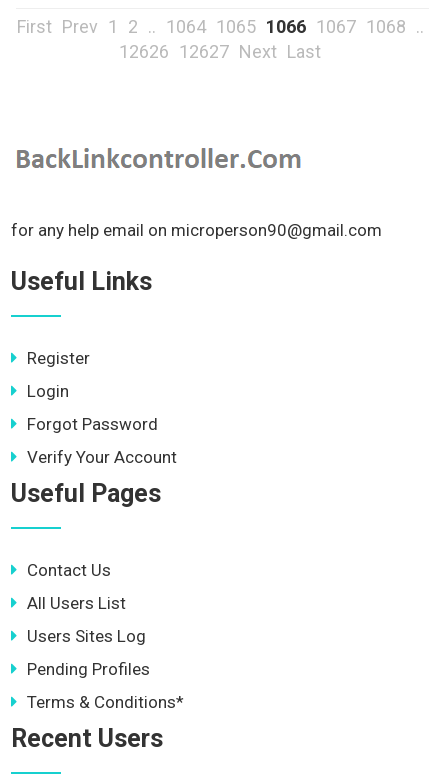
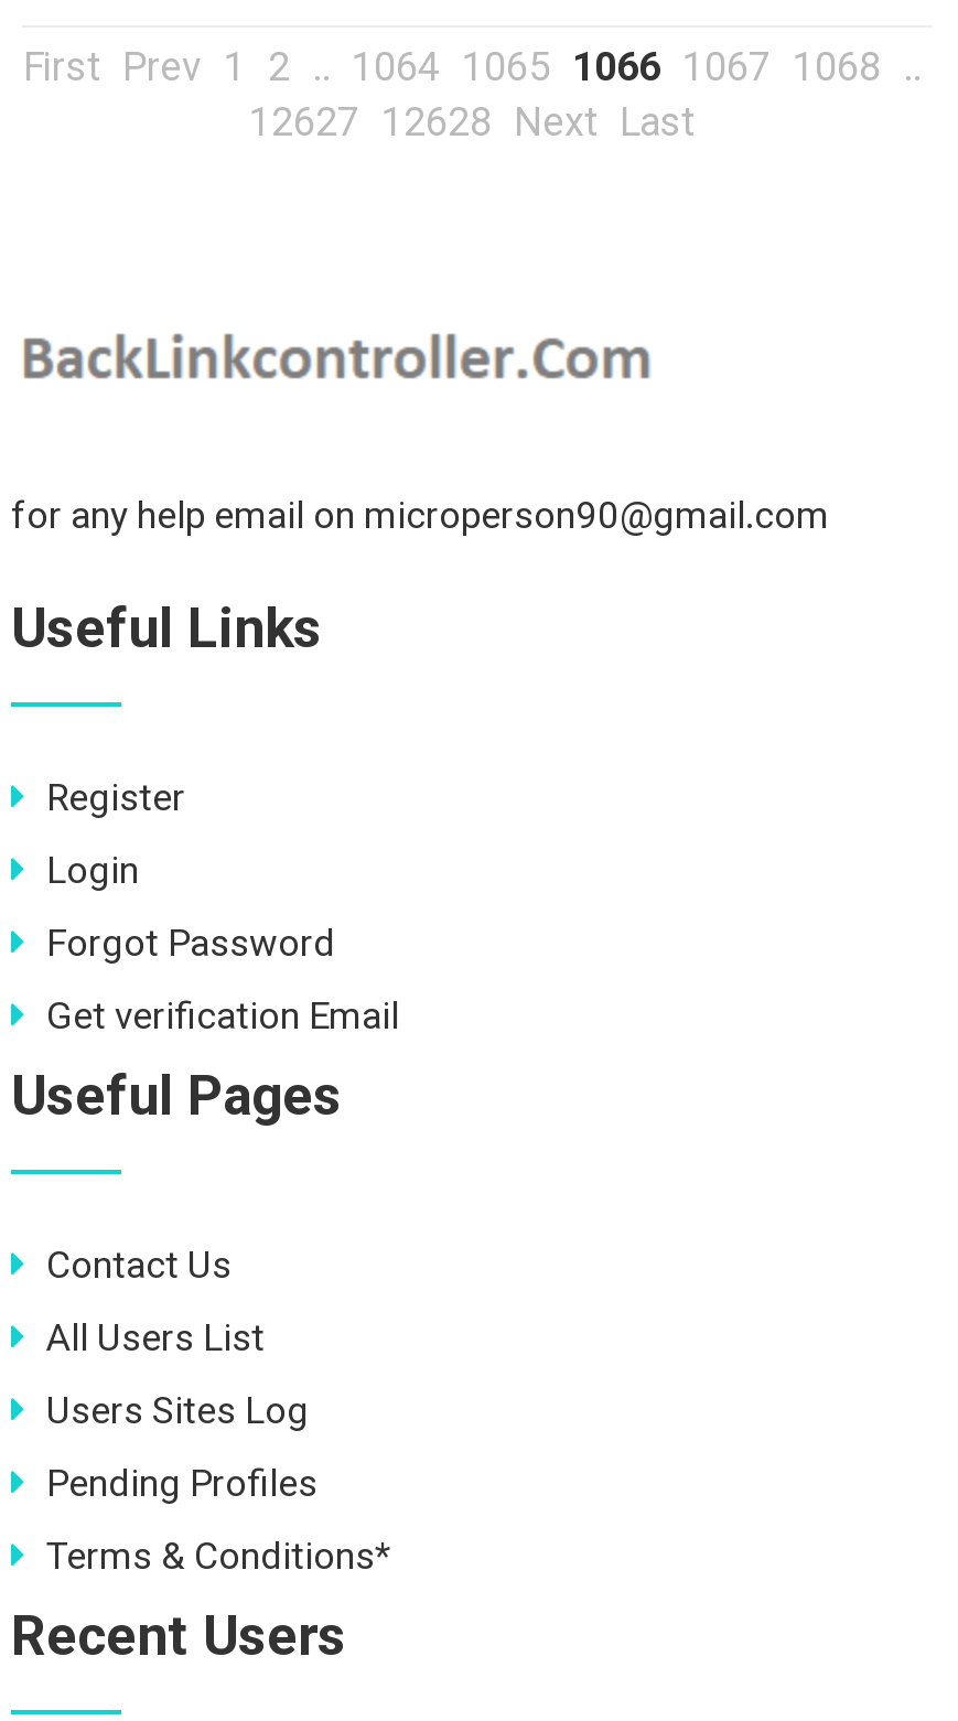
- 12626 12627 Next Last
+ 12627 12628 Next Last

- Verify Your Account
+ Get verification Email
